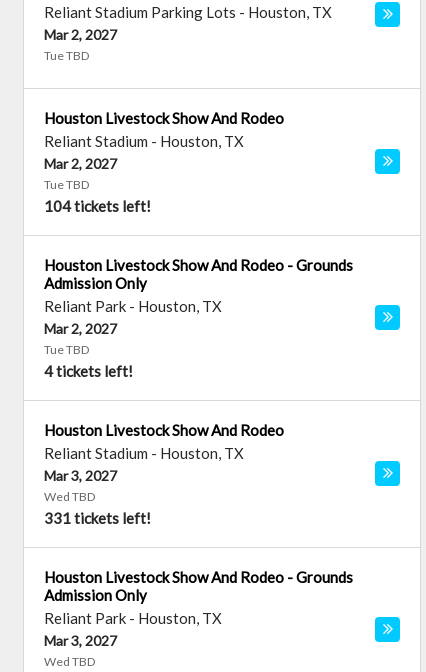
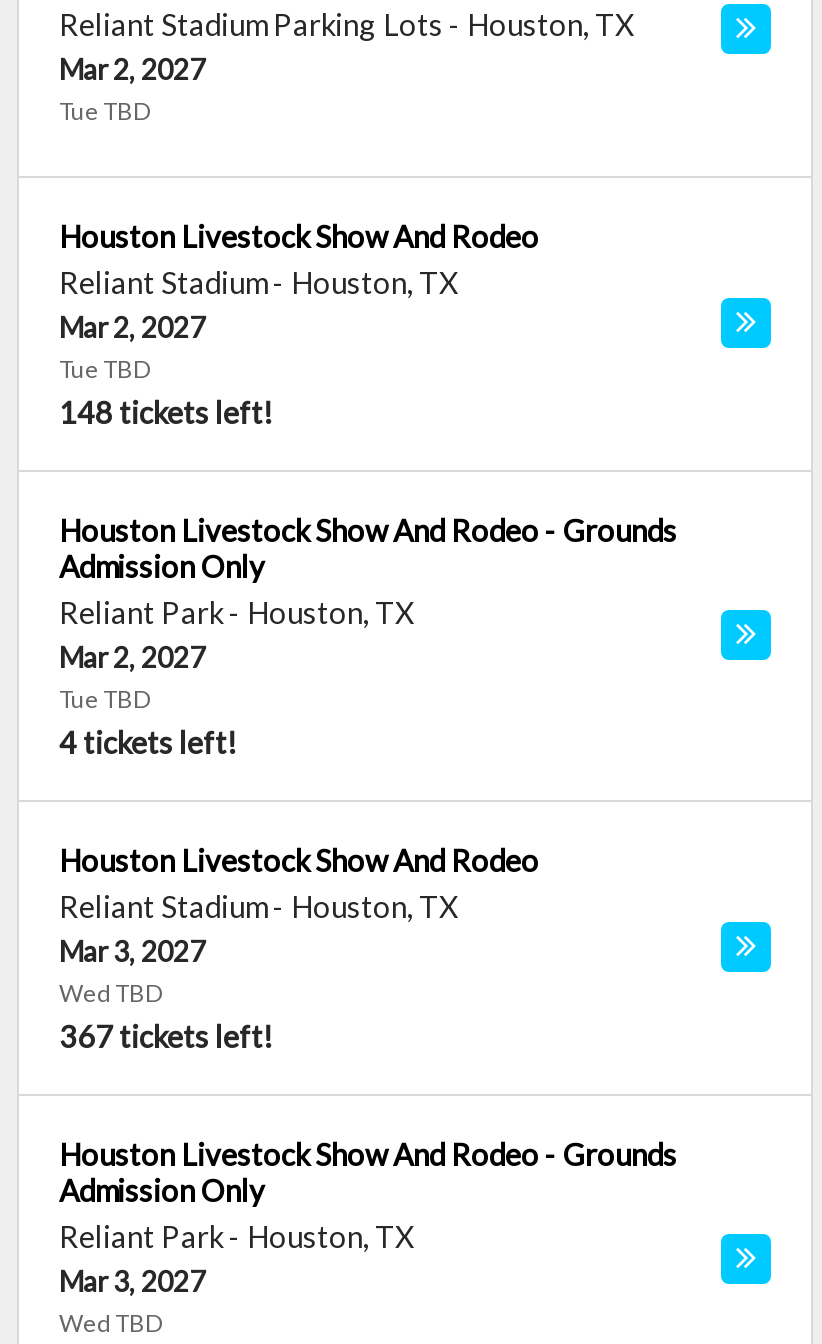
- 104 tickets left!
+ 148 tickets left!

- 331 tickets left!
+ 367 tickets left!
